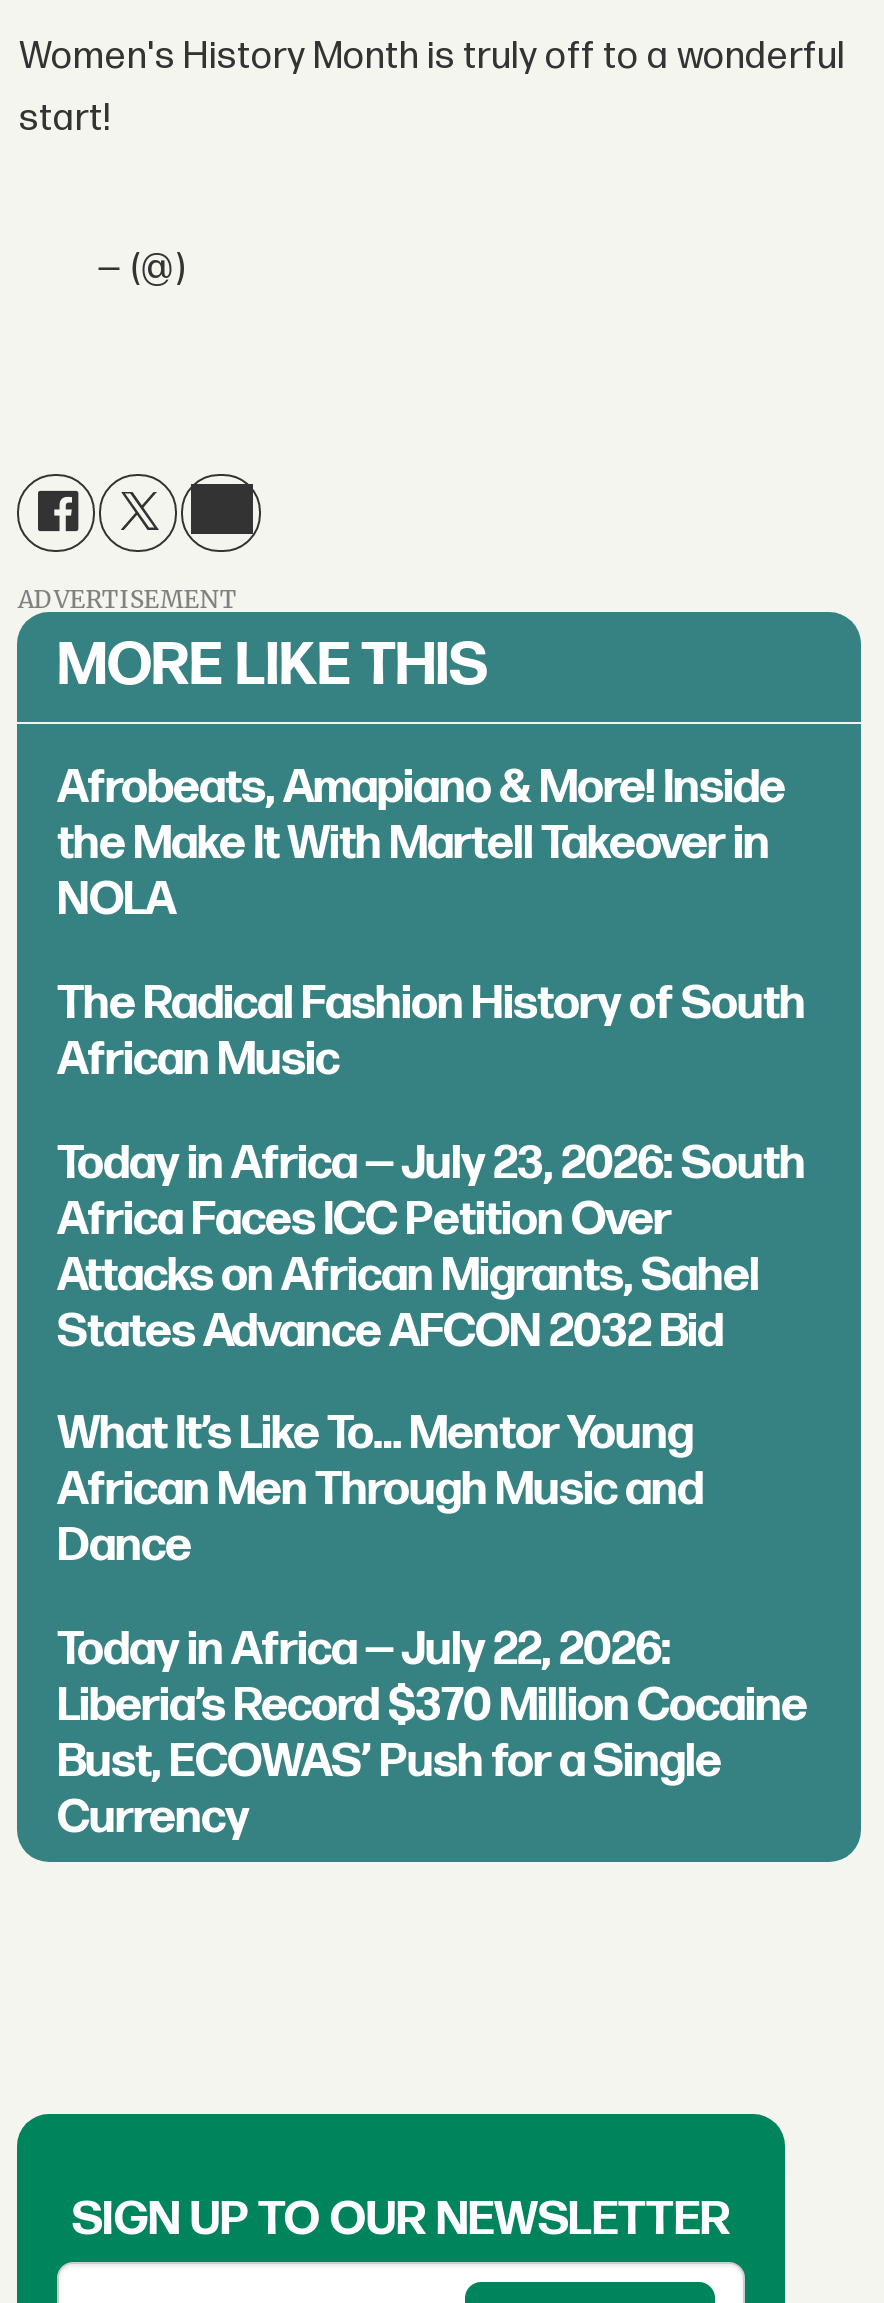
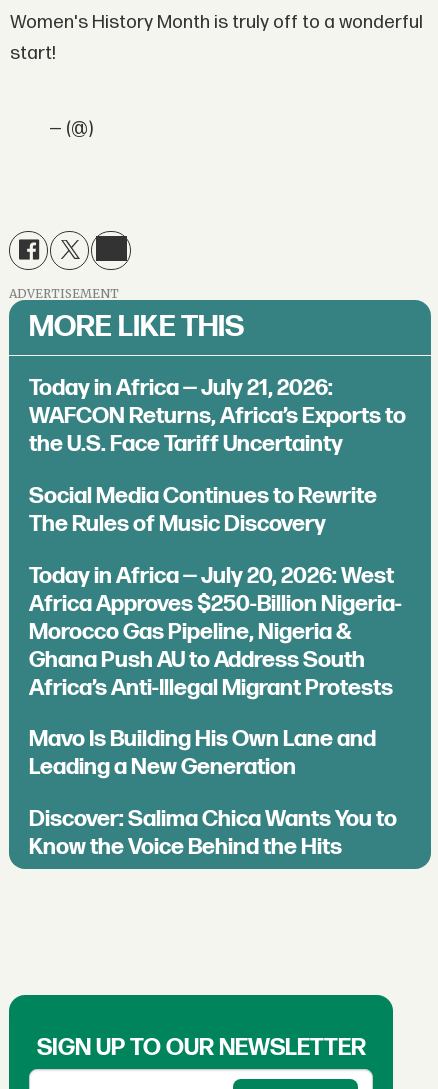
- Afrobeats, Amapiano & More! Inside
- the Make It With Martell Takeover in
- NOLA
+ Today in Africa — July 21, 2026:
+ WAFCON Returns, Africa’s Exports to
+ the U.S. Face Tariff Uncertainty

- The Radical Fashion History of South
- African Music
+ Social Media Continues to Rewrite
+ The Rules of Music Discovery

- Today in Africa — July 23, 2026: South
- Africa Faces ICC Petition Over
- Attacks on African Migrants, Sahel
- States Advance AFCON 2032 Bid
+ Today in Africa — July 20, 2026: West
+ Africa Approves $250-Billion Nigeria-
+ Morocco Gas Pipeline, Nigeria &
+ Ghana Push AU to Address South
+ Africa’s Anti-Illegal Migrant Protests

- What It’s Like To… Mentor Young
- African Men Through Music and
- Dance
+ Mavo Is Building His Own Lane and
+ Leading a New Generation

- Today in Africa — July 22, 2026:
- Liberia’s Record $370 Million Cocaine
- Bust, ECOWAS’ Push for a Single
- Currency
+ Discover: Salima Chica Wants You to
+ Know the Voice Behind the Hits
